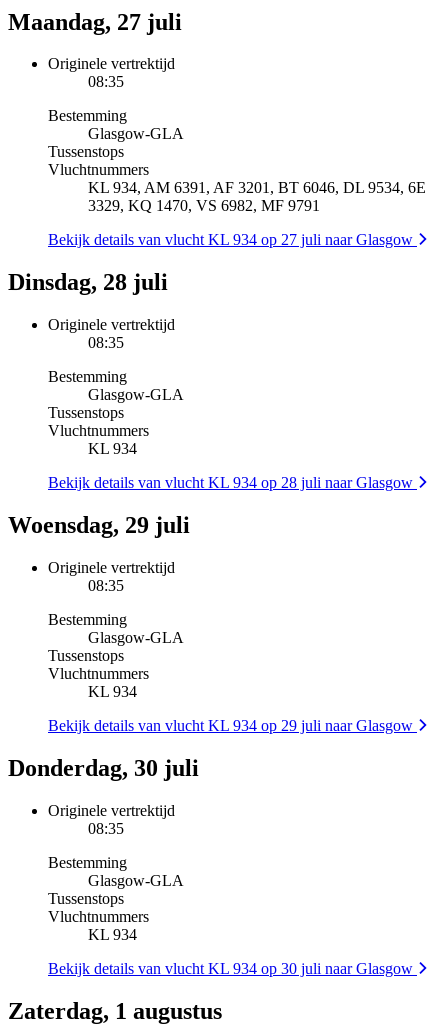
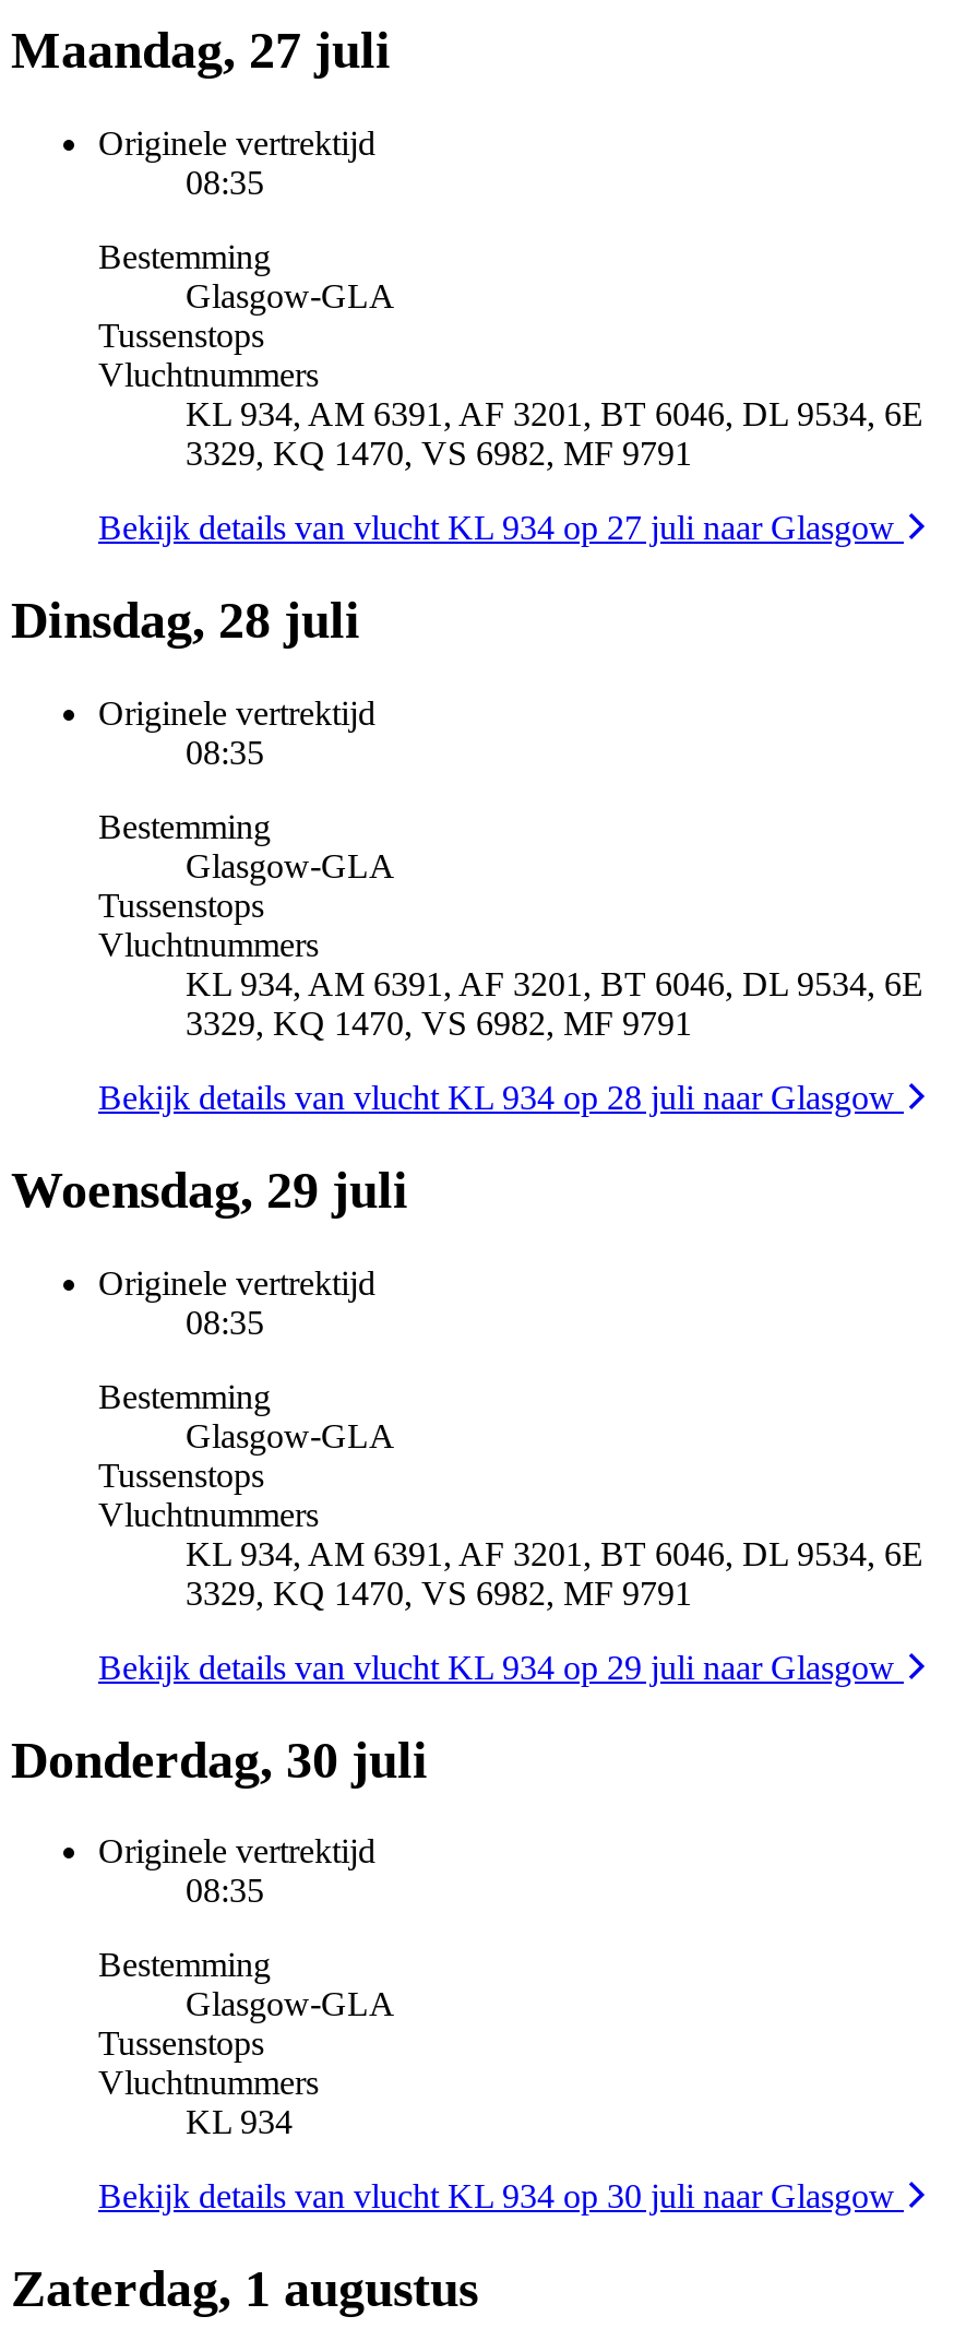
- KL 934
+ KL 934, AM 6391, AF 3201, BT 6046, DL 9534, 6E
+ 3329, KQ 1470, VS 6982, MF 9791

- KL 934
+ KL 934, AM 6391, AF 3201, BT 6046, DL 9534, 6E
+ 3329, KQ 1470, VS 6982, MF 9791
